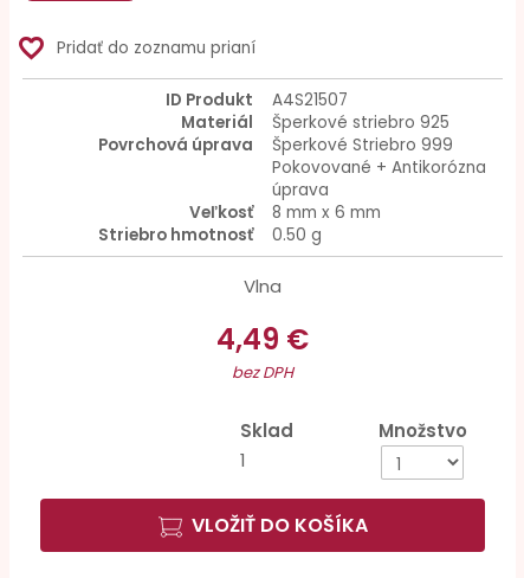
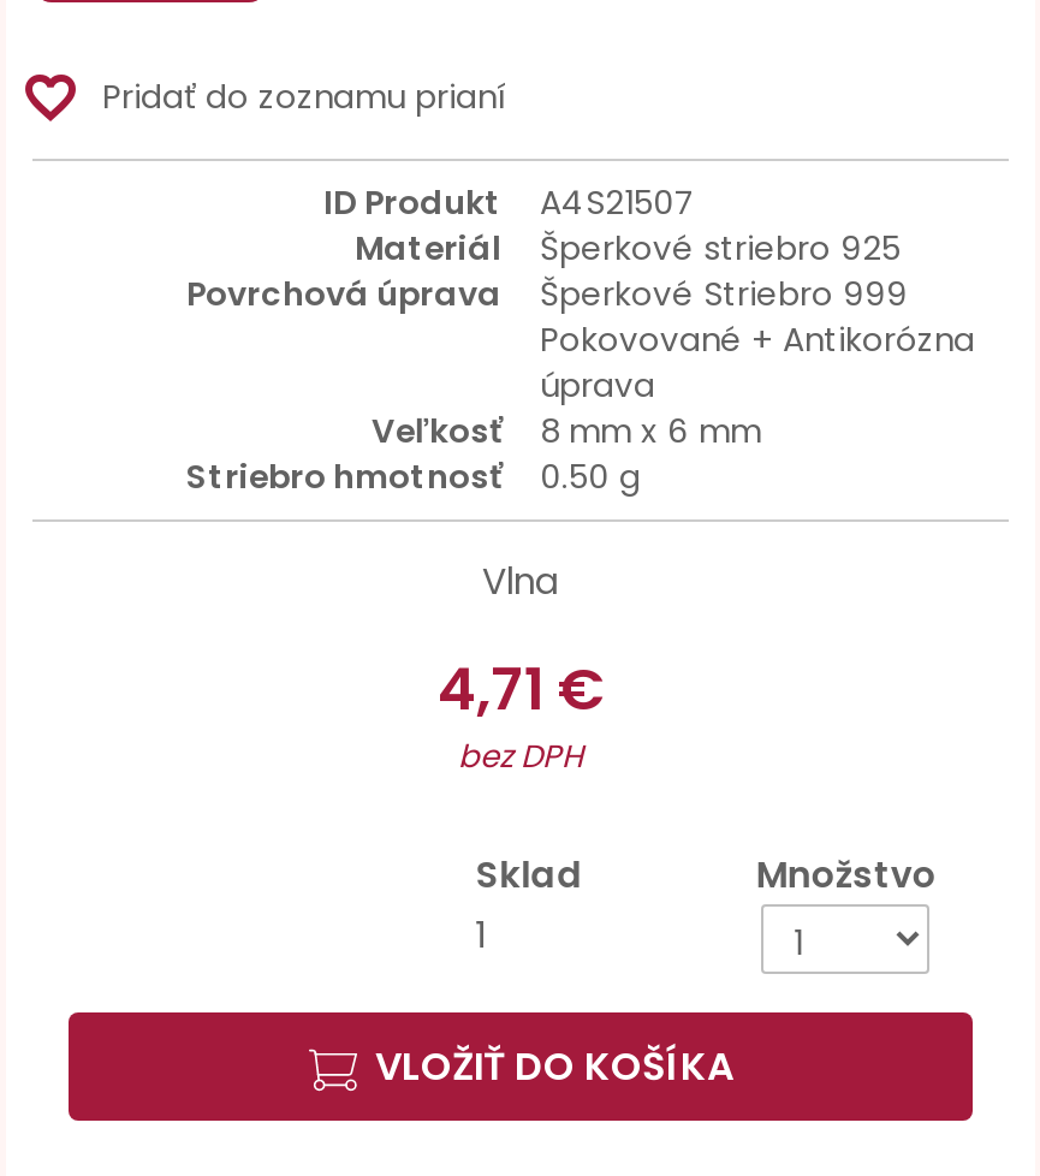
- 4,49 €
+ 4,71 €
